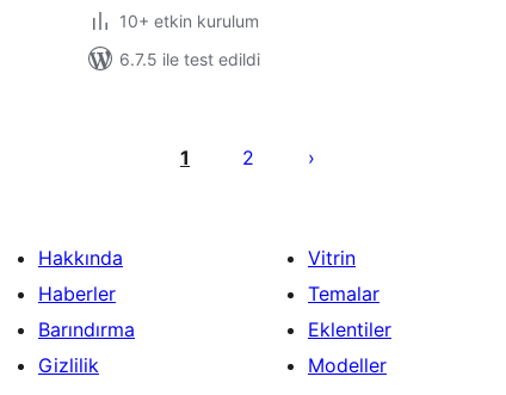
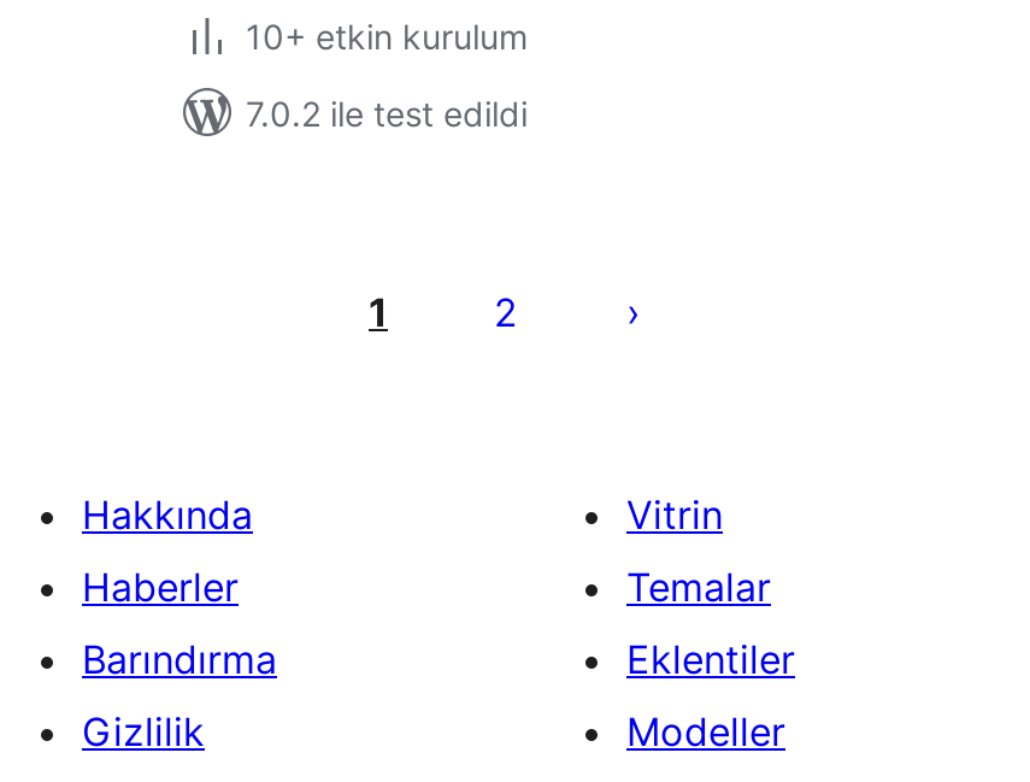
- 6.7.5 ile test edildi
+ 7.0.2 ile test edildi
